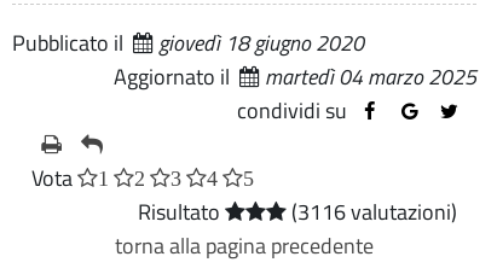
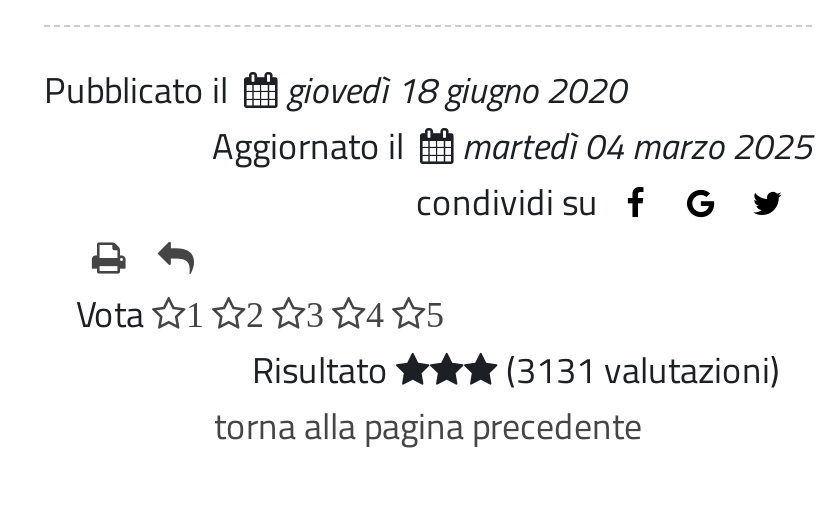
- Risultato (3116 valutazioni)
+ Risultato (3131 valutazioni)
